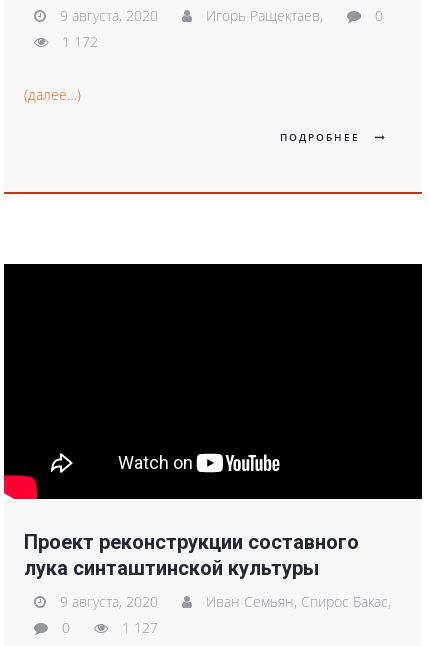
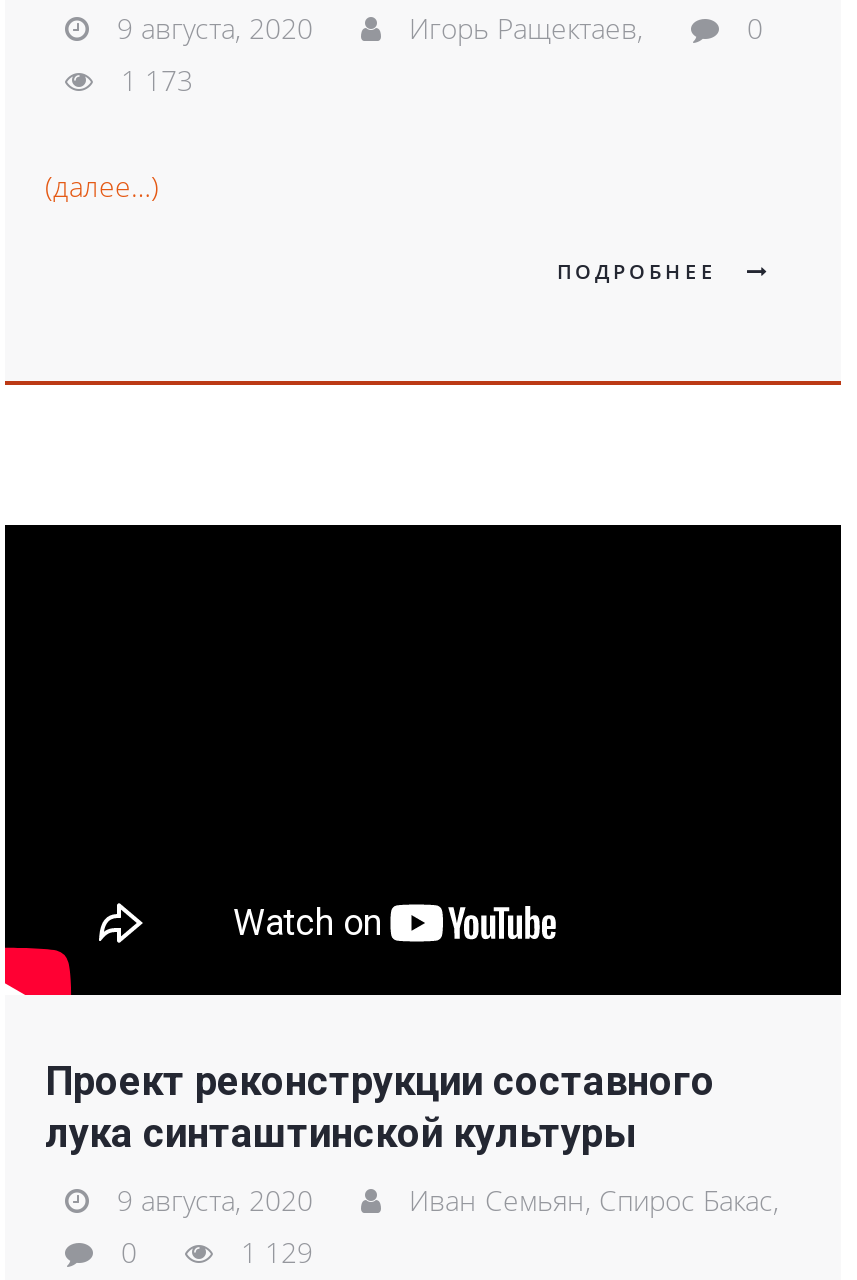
- 1 172
+ 1 173

- 1 127
+ 1 129
